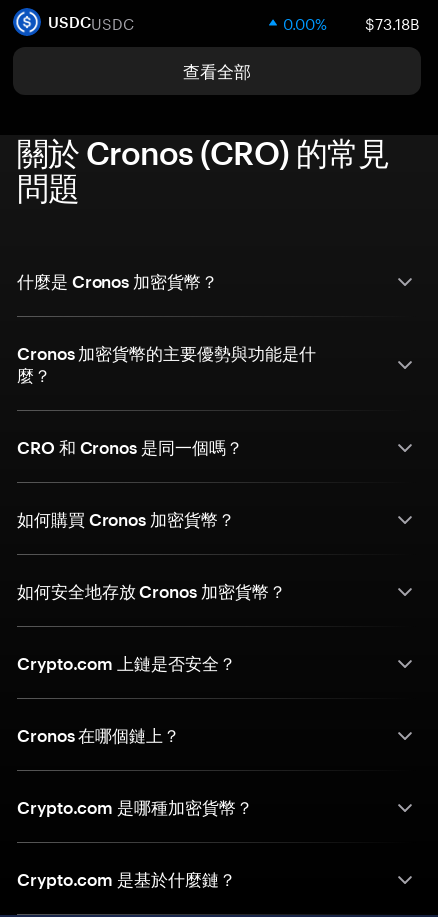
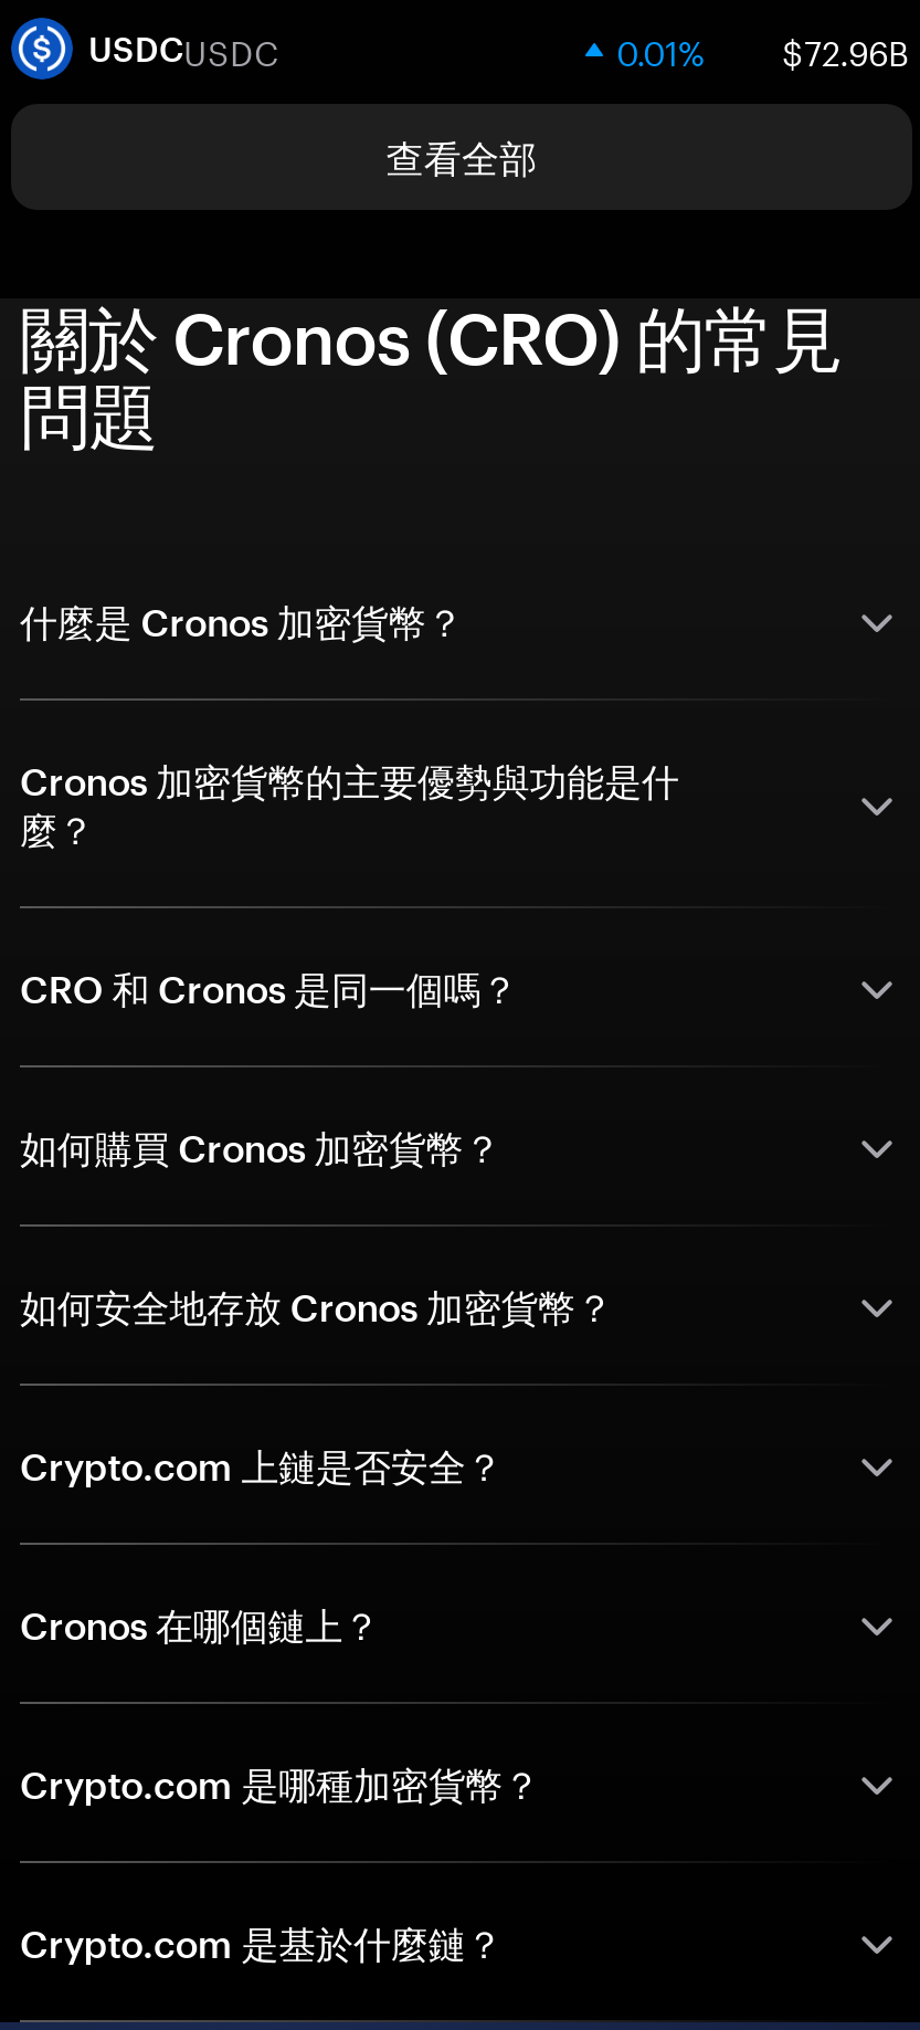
- 0.00%
- $73.18B
+ 0.01%
+ $72.96B
